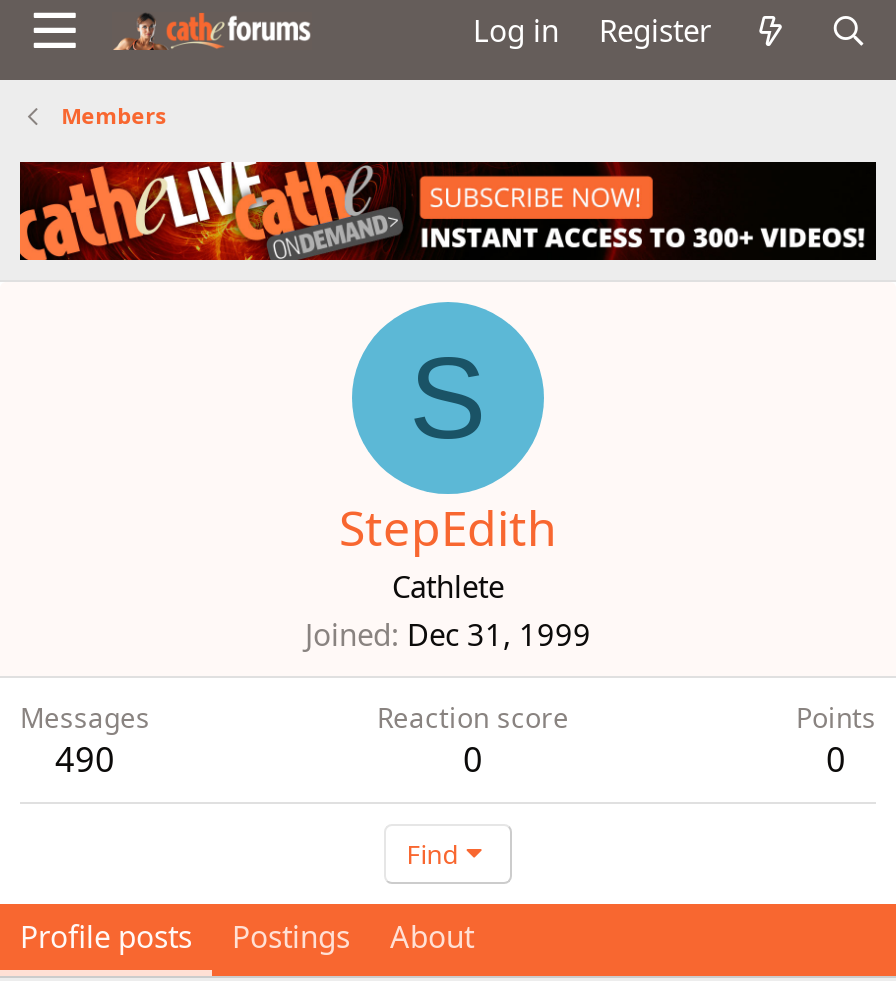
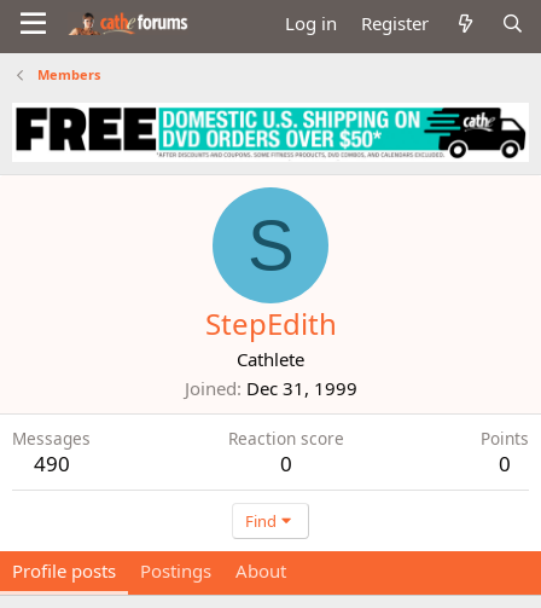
- [image]
+ [image]
